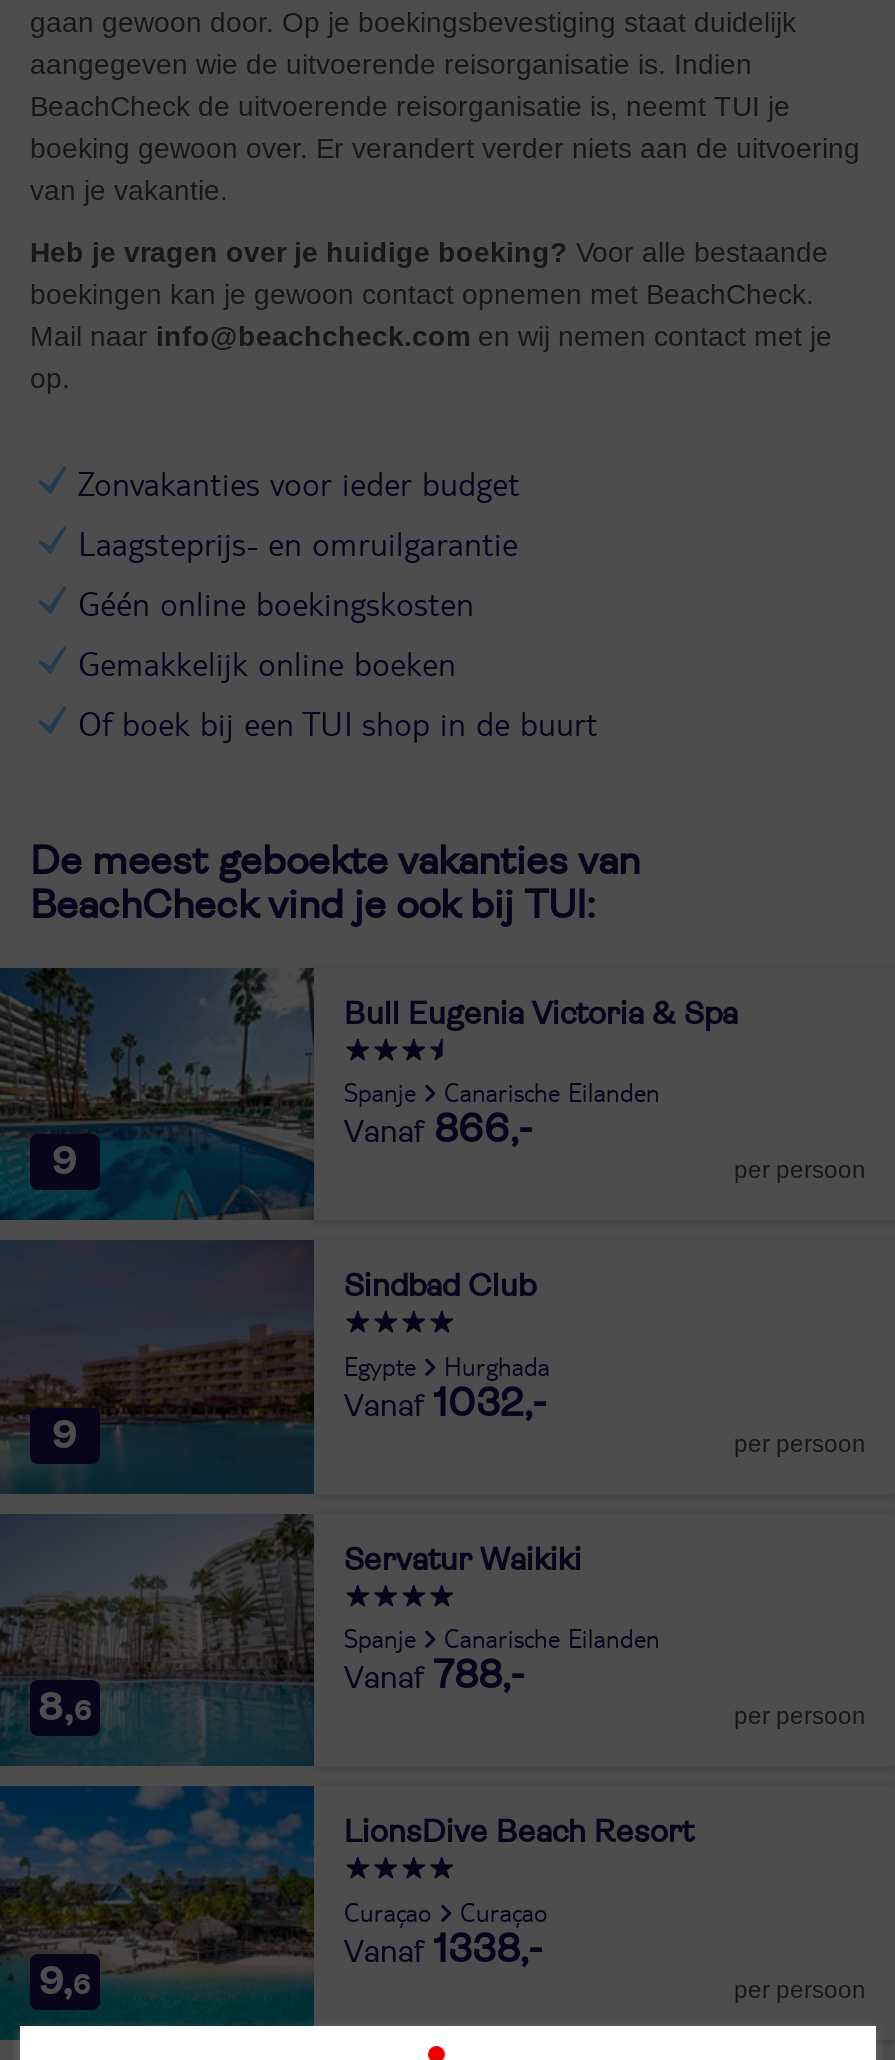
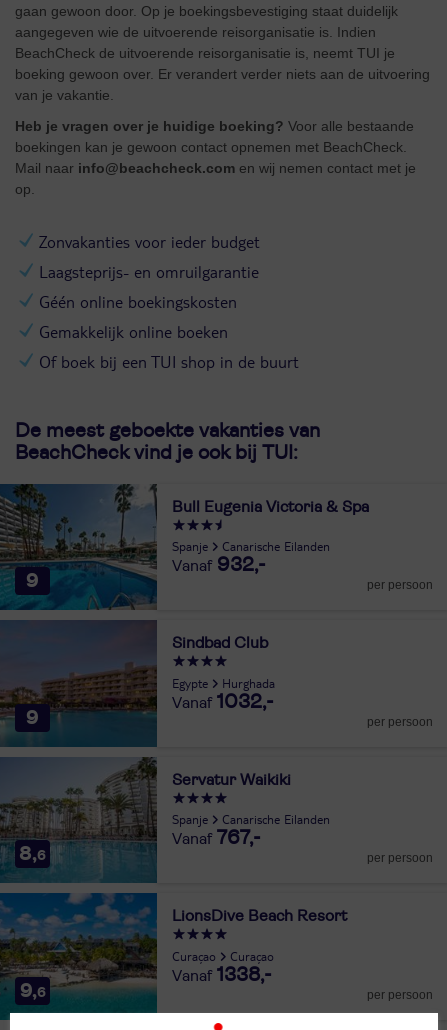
- 866,-
+ 932,-

- 788,-
+ 767,-
